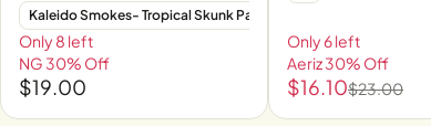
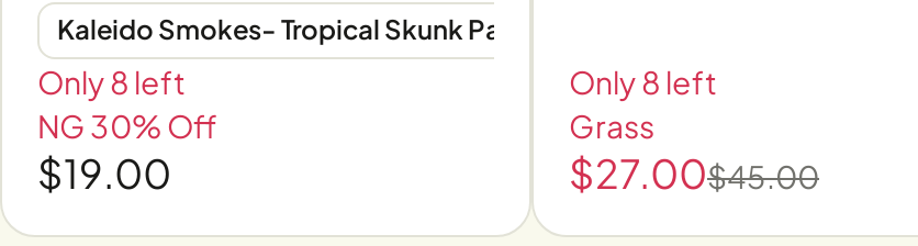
- Only 6 left
- Aeriz 30% Off
- $16.10$23.00
+ Only 8 left
+ Grass
+ $27.00$45.00
